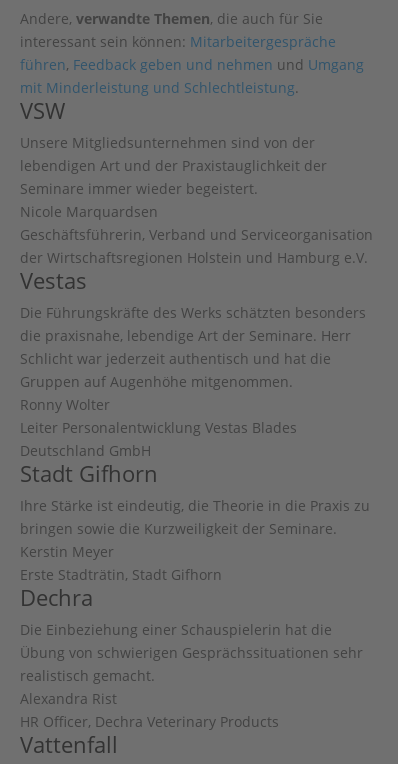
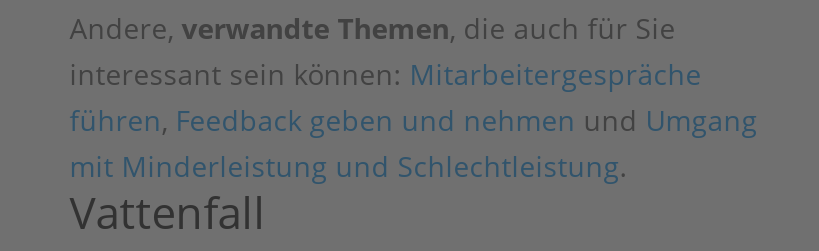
- VSW
- Unsere Mitgliedsunternehmen sind von der
- lebendigen Art und der Praxistauglichkeit der
- Seminare immer wieder begeistert.
- Nicole Marquardsen
- Geschäftsführerin, Verband und Serviceorganisation
- der Wirtschaftsregionen Holstein und Hamburg e.V.
- Vestas
- Die Führungskräfte des Werks schätzten besonders
- die praxisnahe, lebendige Art der Seminare. Herr
- Schlicht war jederzeit authentisch und hat die
- Gruppen auf Augenhöhe mitgenommen.
- Ronny Wolter
- Leiter Personalentwicklung Vestas Blades
- Deutschland GmbH
- Stadt Gifhorn
- Ihre Stärke ist eindeutig, die Theorie in die Praxis zu
- bringen sowie die Kurzweiligkeit der Seminare.
- Kerstin Meyer
- Erste Stadträtin, Stadt Gifhorn
- Dechra
- Die Einbeziehung einer Schauspielerin hat die
- Übung von schwierigen Gesprächssituationen sehr
- realistisch gemacht.
- Alexandra Rist
- HR Officer, Dechra Veterinary Products
